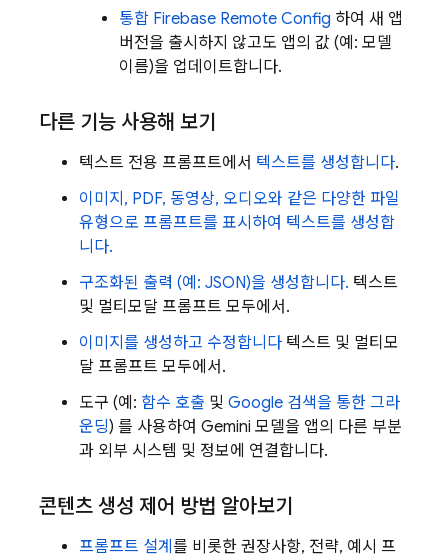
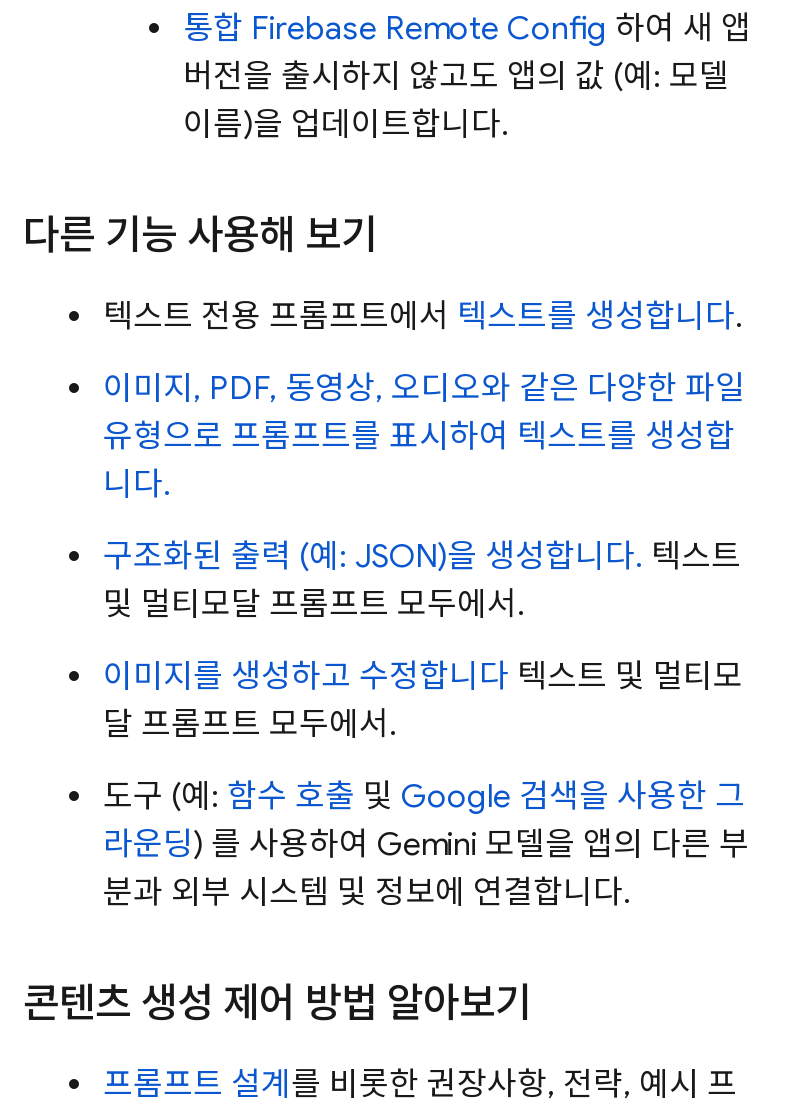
- 도구 (예: 함수 호출 및 Google 검색을 통한 그라
+ 도구 (예: 함수 호출 및 Google 검색을 사용한 그

- 운딩) 를 사용하여 Gemini 모델을 앱의 다른 부분
+ 라운딩) 를 사용하여 Gemini 모델을 앱의 다른 부

- 과 외부 시스템 및 정보에 연결합니다.
+ 분과 외부 시스템 및 정보에 연결합니다.
